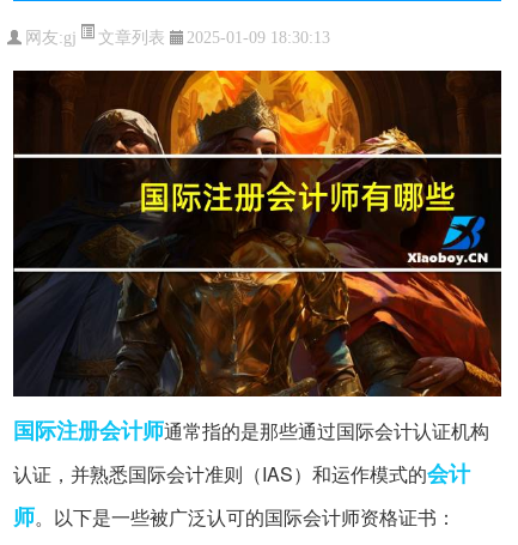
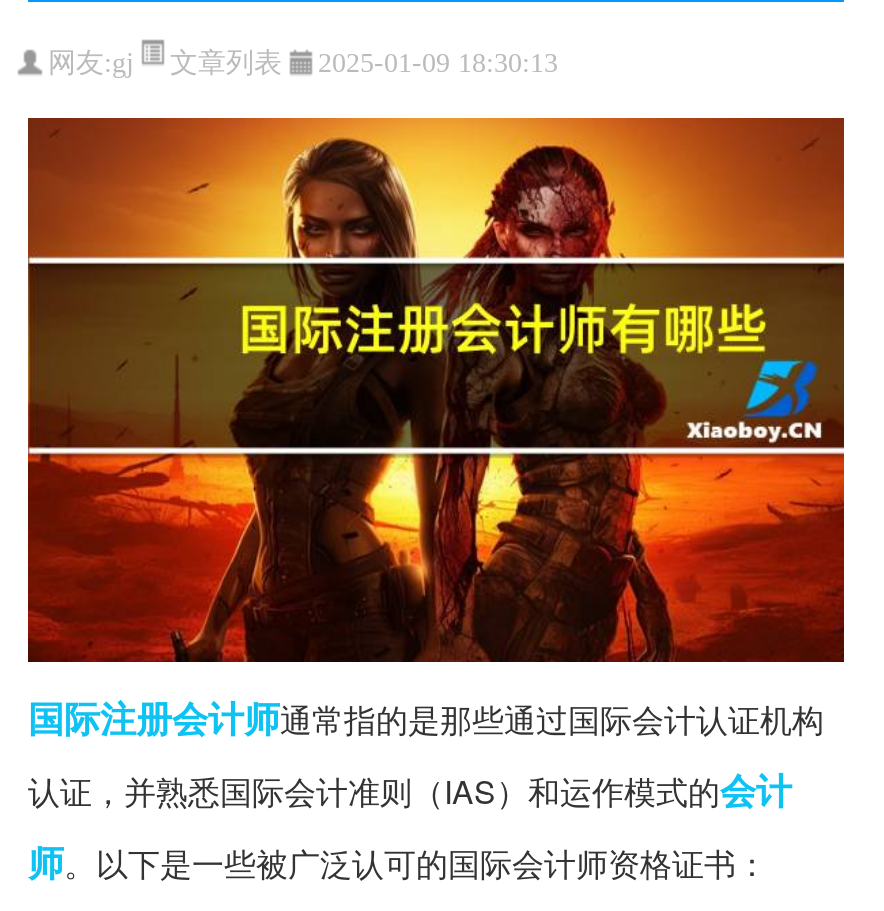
- [image]
+ [image]
